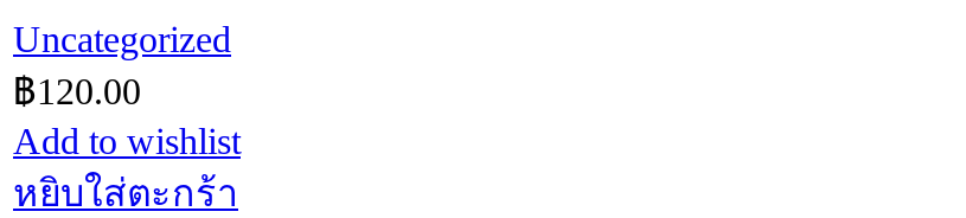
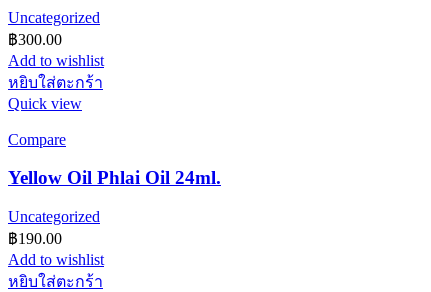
- ฿120.00
+ ฿300.00
+ Add to wishlist
+ หยิบใส่ตะกร้า
+ Quick view
+ Compare
+ Yellow Oil Phlai Oil 24ml.
+ Uncategorized
+ ฿190.00
